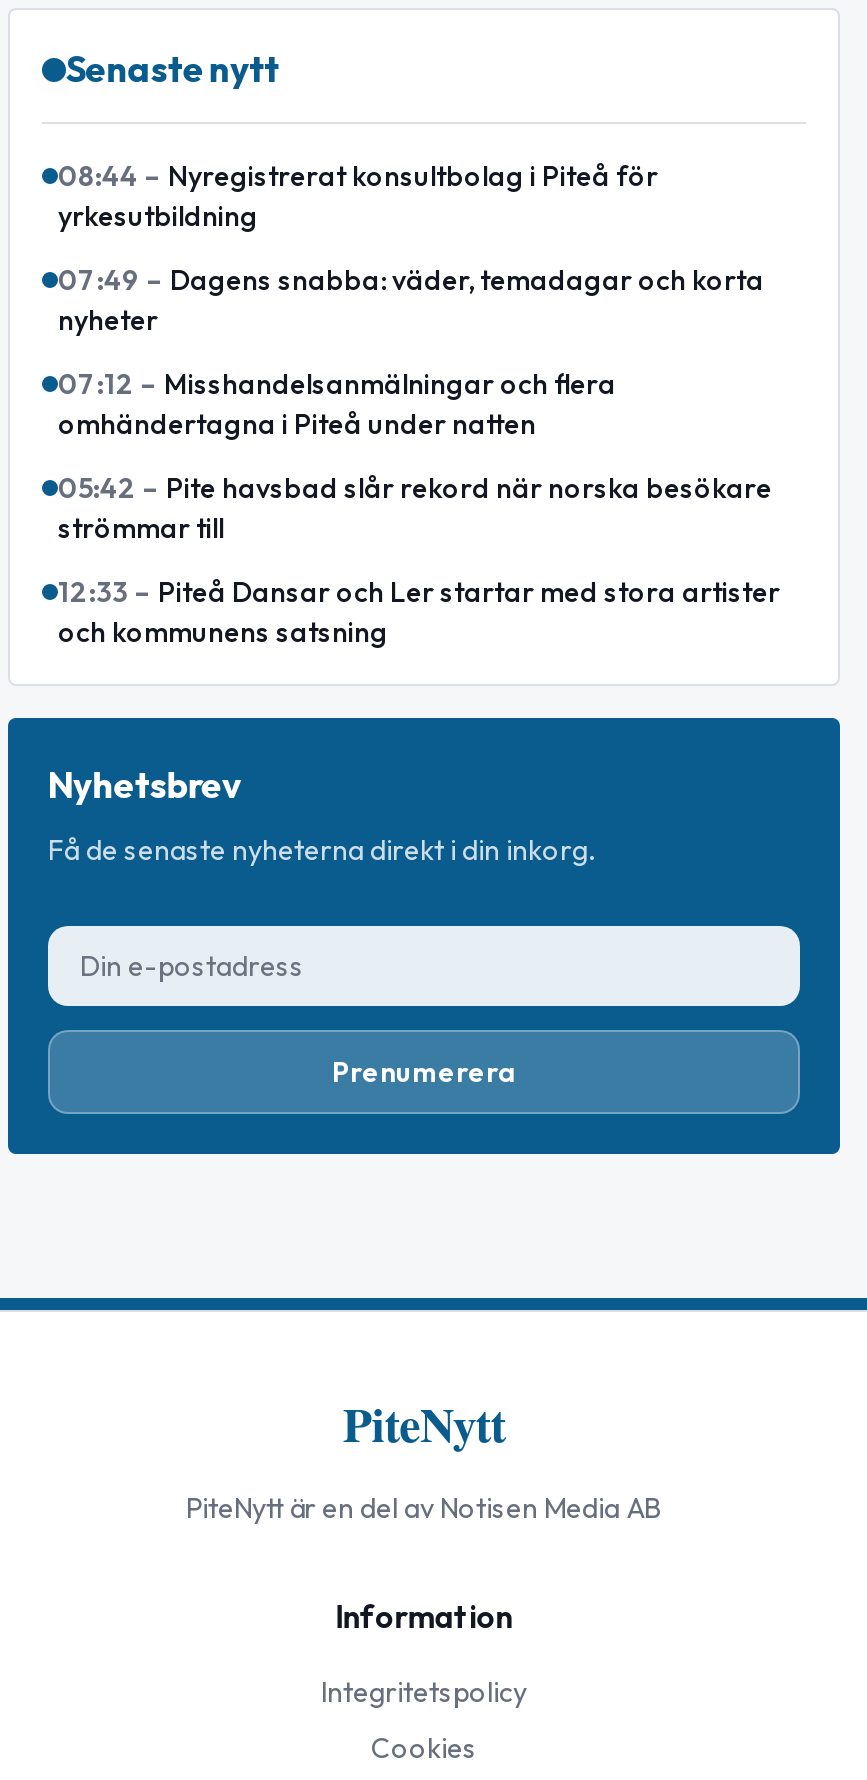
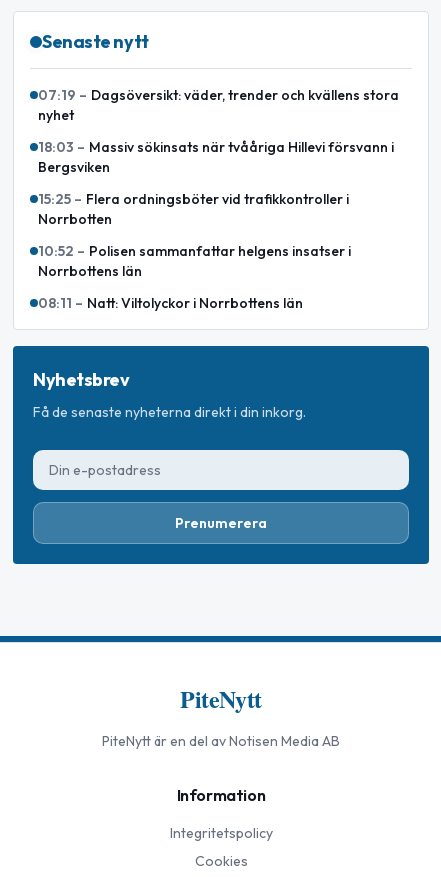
- 08:44 – Nyregistrerat konsultbolag i Piteå för
- yrkesutbildning
+ 07:19 – Dagsöversikt: väder, trender och kvällens stora
+ nyhet

- 07:49 – Dagens snabba: väder, temadagar och korta
- nyheter
+ 18:03 – Massiv sökinsats när tvååriga Hillevi försvann i
+ Bergsviken

- 07:12 – Misshandelsanmälningar och flera
- omhändertagna i Piteå under natten
+ 15:25 – Flera ordningsböter vid trafikkontroller i
+ Norrbotten

- 05:42 – Pite havsbad slår rekord när norska besökare
- strömmar till
+ 10:52 – Polisen sammanfattar helgens insatser i
+ Norrbottens län

- 12:33 – Piteå Dansar och Ler startar med stora artister
- och kommunens satsning
+ 08:11 – Natt: Viltolyckor i Norrbottens län
